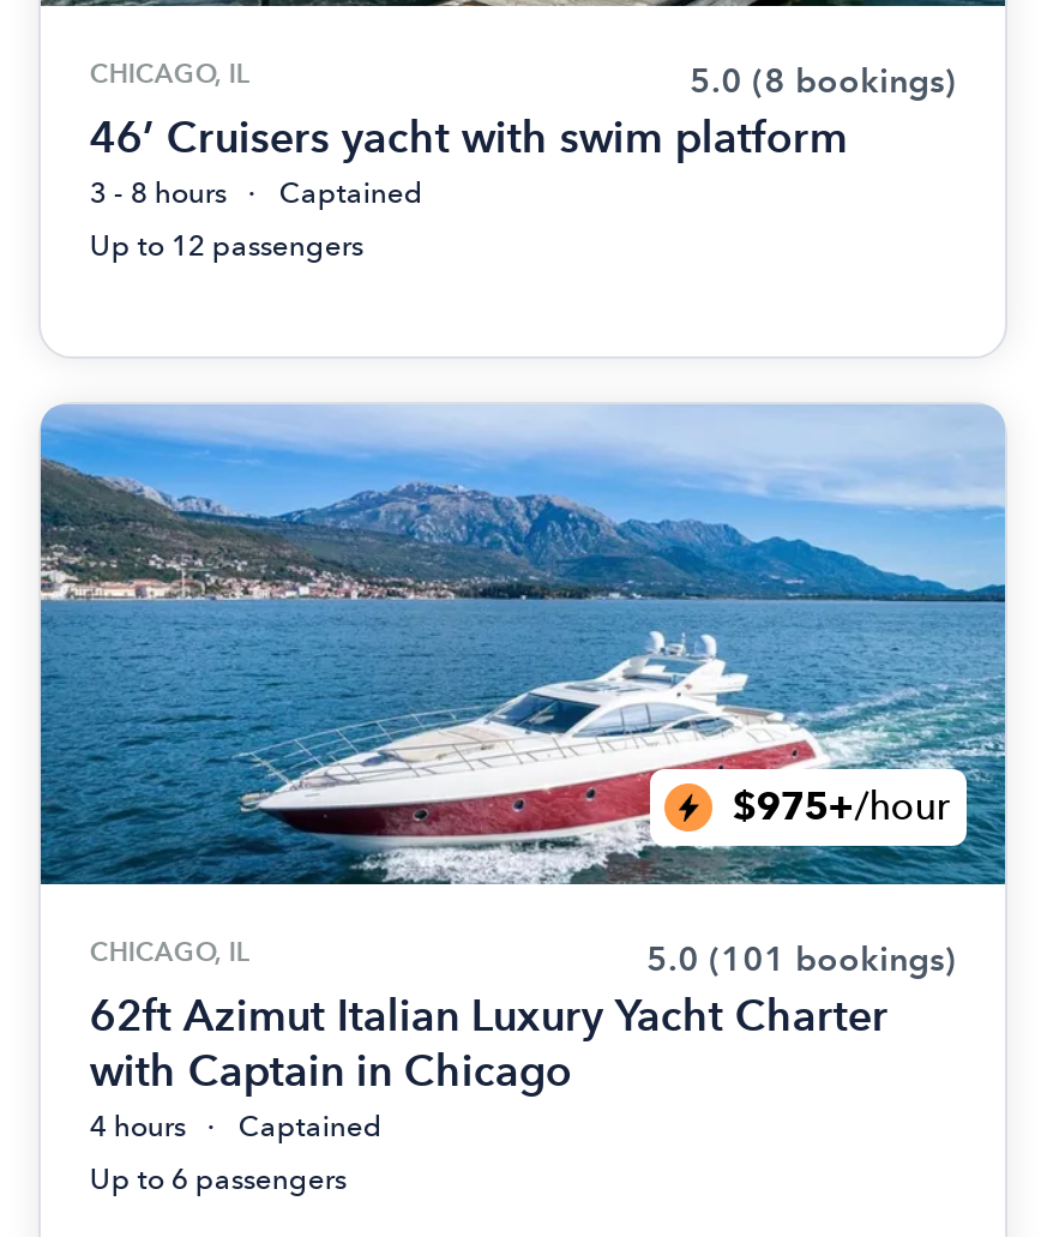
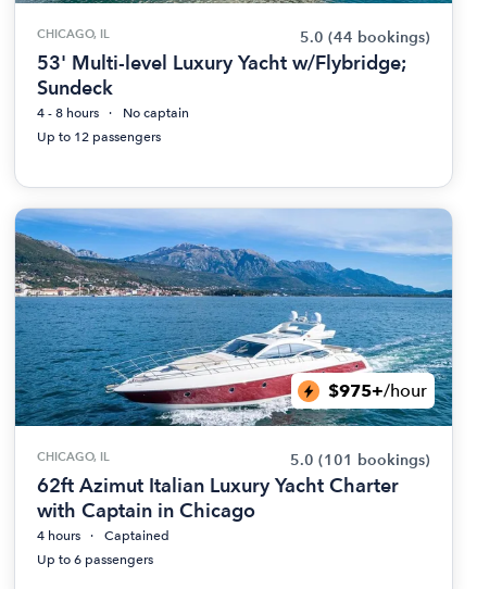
- 5.0 (8 bookings)
- 46’ Cruisers yacht with swim platform
- 3 - 8 hours
- Captained
+ 5.0 (44 bookings)
+ 53' Multi-level Luxury Yacht w/Flybridge;
+ Sundeck
+ 4 - 8 hours
+ No captain
